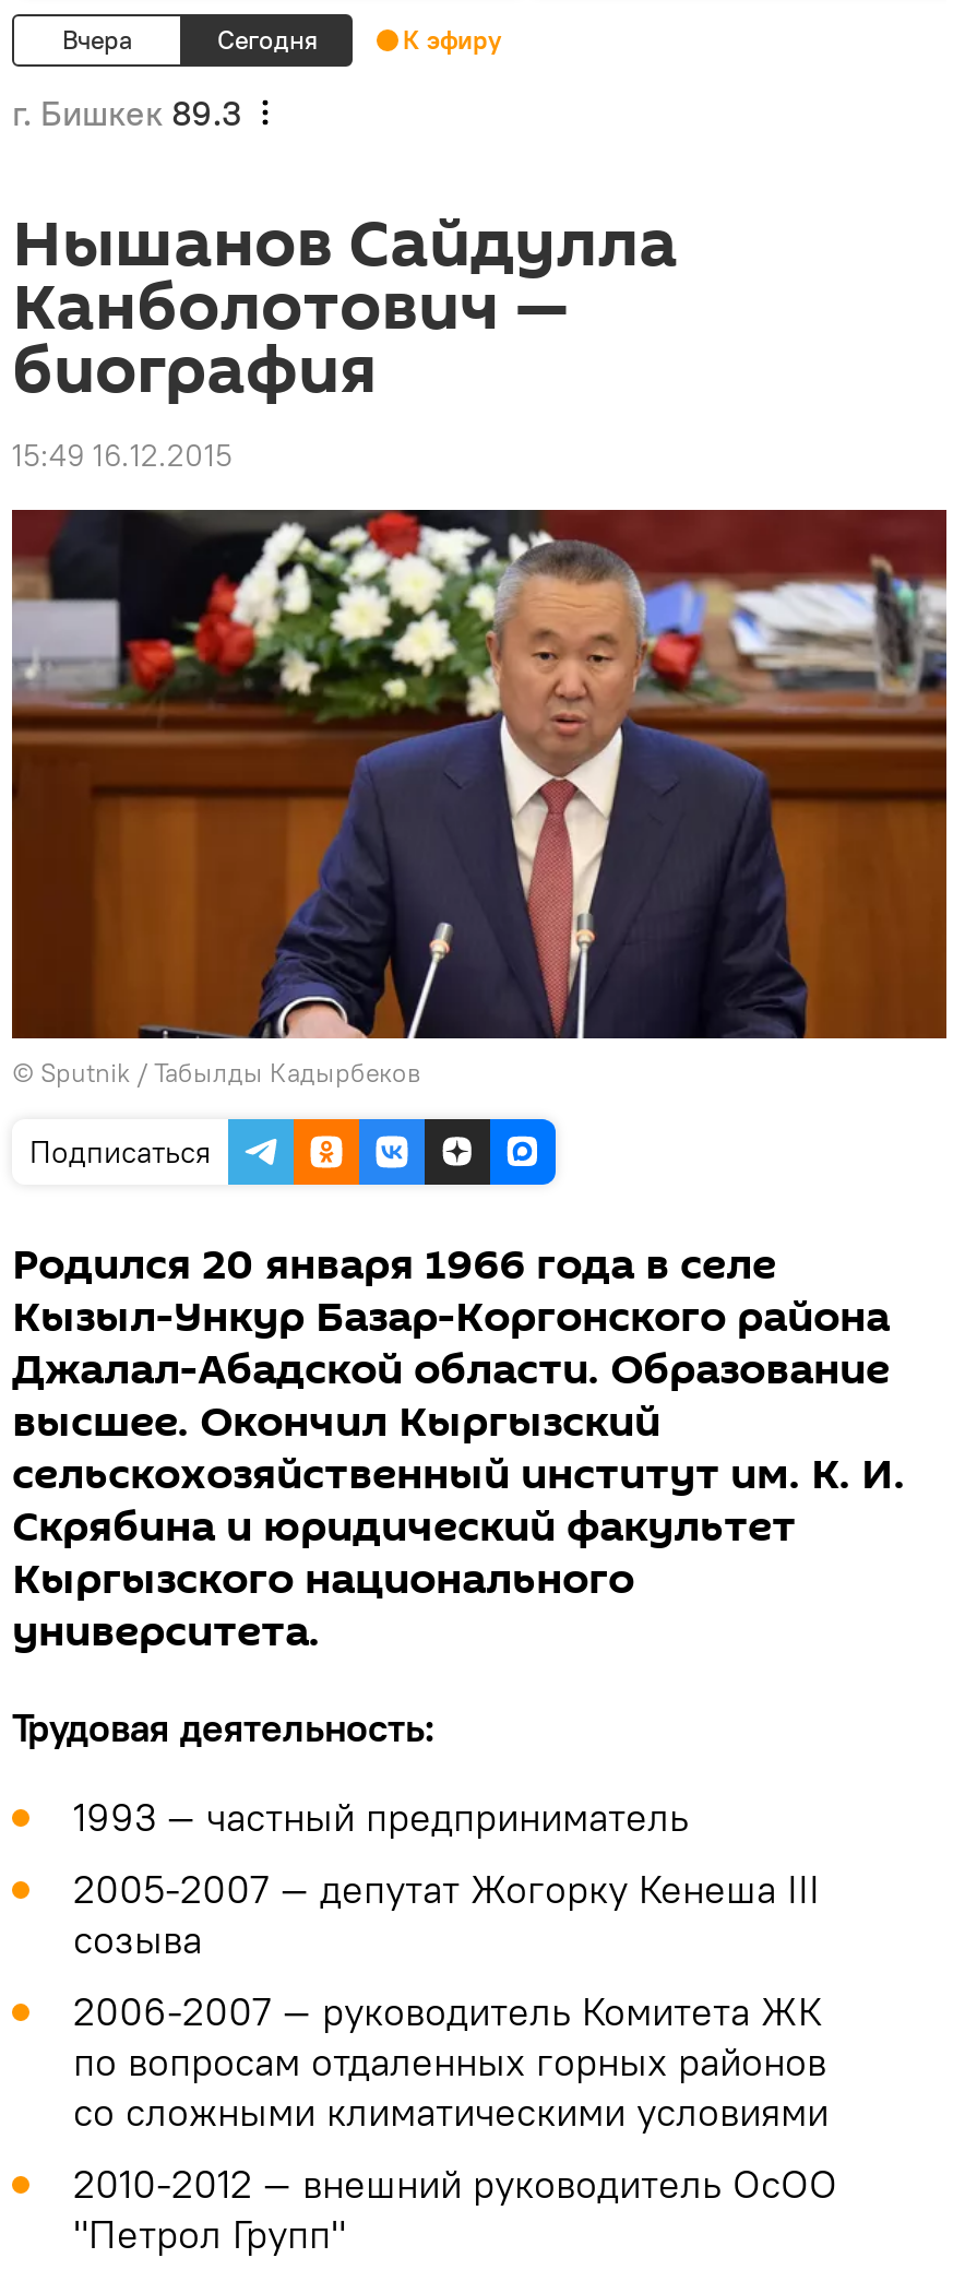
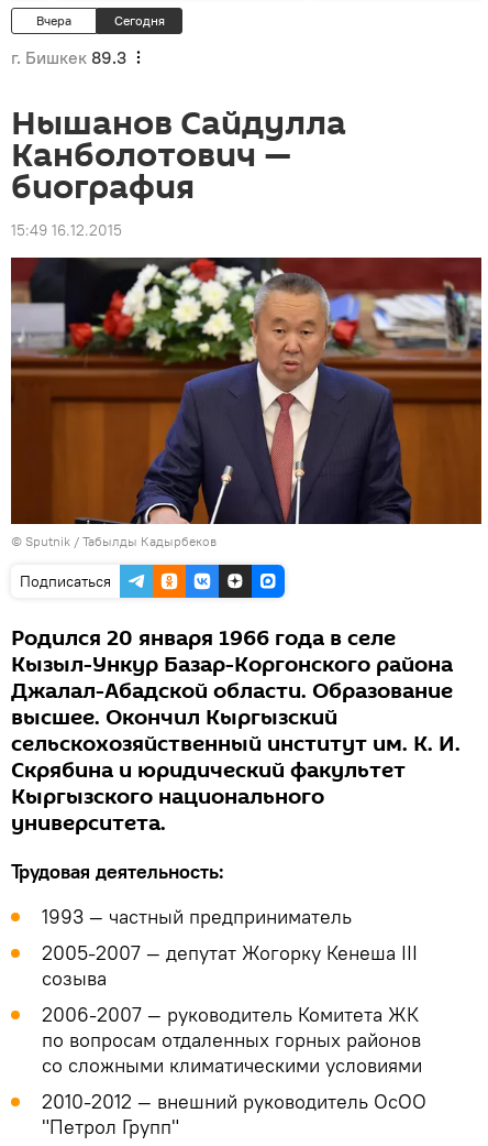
- К эфиру
